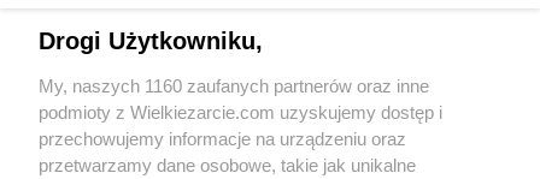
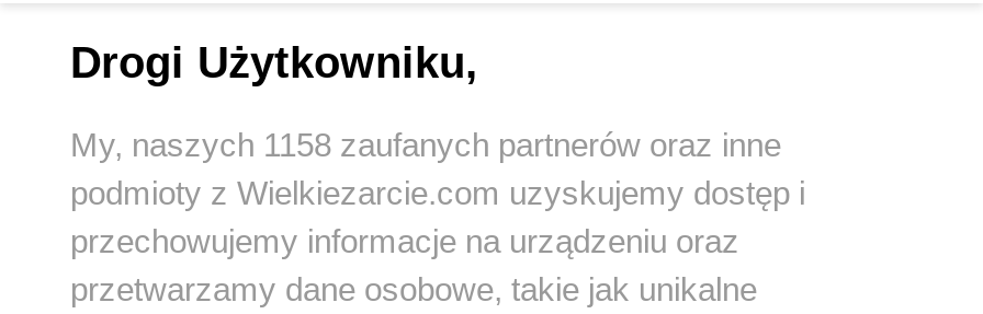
- My, naszych 1160 zaufanych partnerów oraz inne
+ My, naszych 1158 zaufanych partnerów oraz inne
